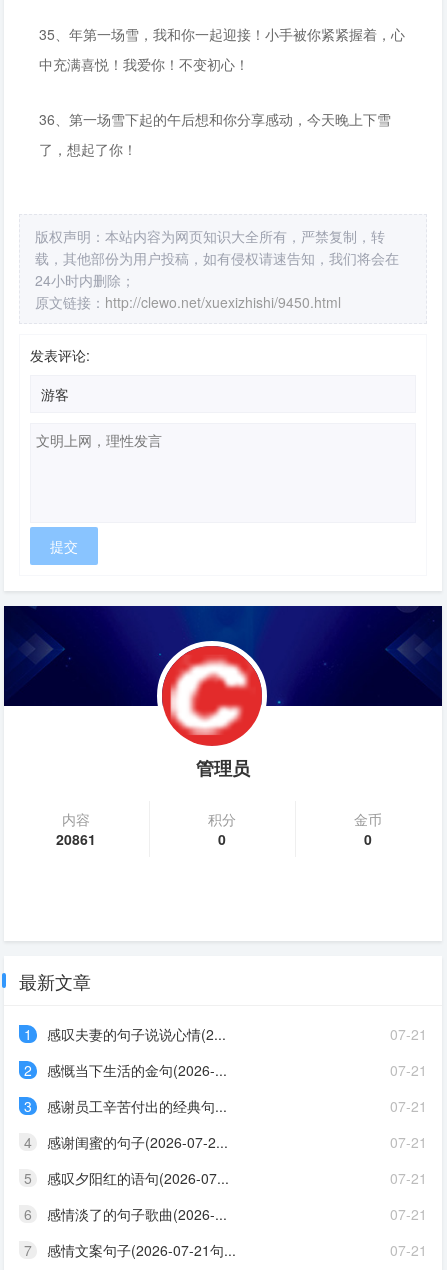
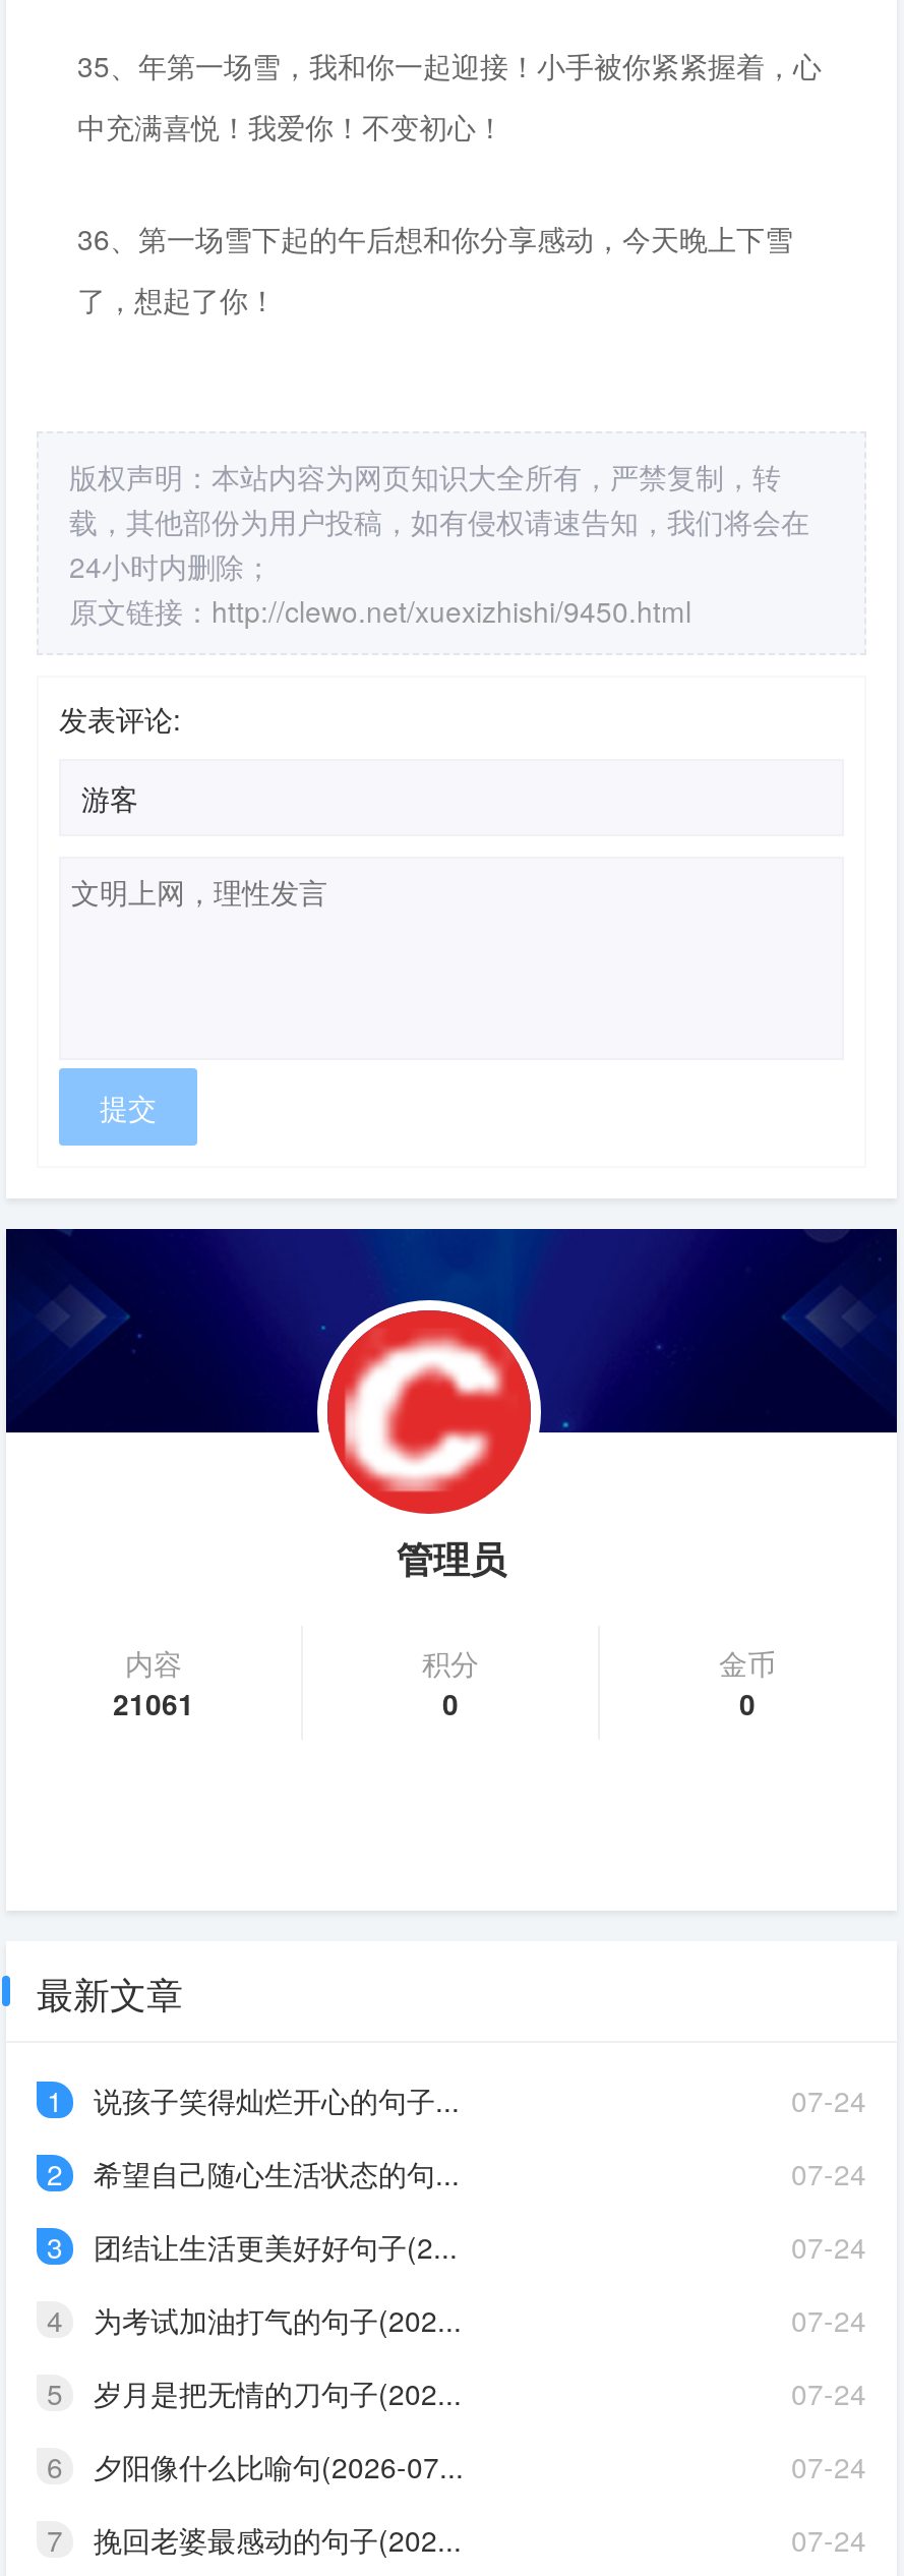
- 20861
+ 21061

- 感叹夫妻的句子说说心情(2...
+ 说孩子笑得灿烂开心的句子...

- 07-21
+ 07-24

- 感慨当下生活的金句(2026-...
+ 希望自己随心生活状态的句...

- 07-21
+ 07-24

- 感谢员工辛苦付出的经典句...
+ 团结让生活更美好好句子(2...

- 07-21
+ 07-24

- 感谢闺蜜的句子(2026-07-2...
+ 为考试加油打气的句子(202...

- 07-21
+ 07-24

- 感叹夕阳红的语句(2026-07...
+ 岁月是把无情的刀句子(202...

- 07-21
+ 07-24

- 感情淡了的句子歌曲(2026-...
+ 夕阳像什么比喻句(2026-07...

- 07-21
+ 07-24

- 感情文案句子(2026-07-21句...
+ 挽回老婆最感动的句子(202...

- 07-21
+ 07-24
